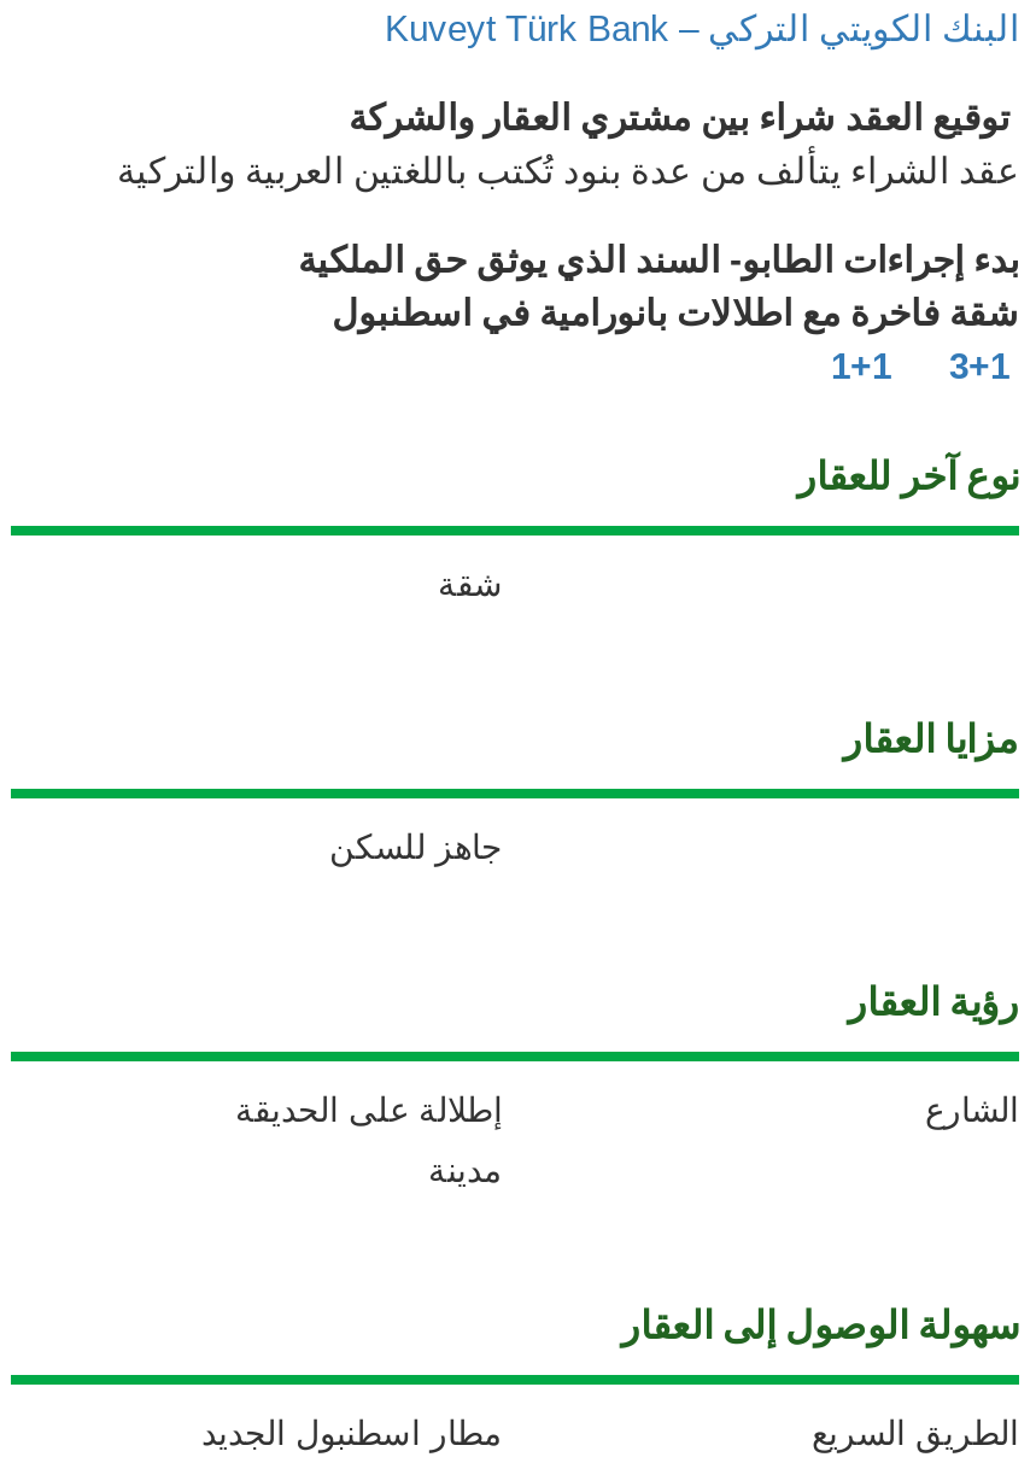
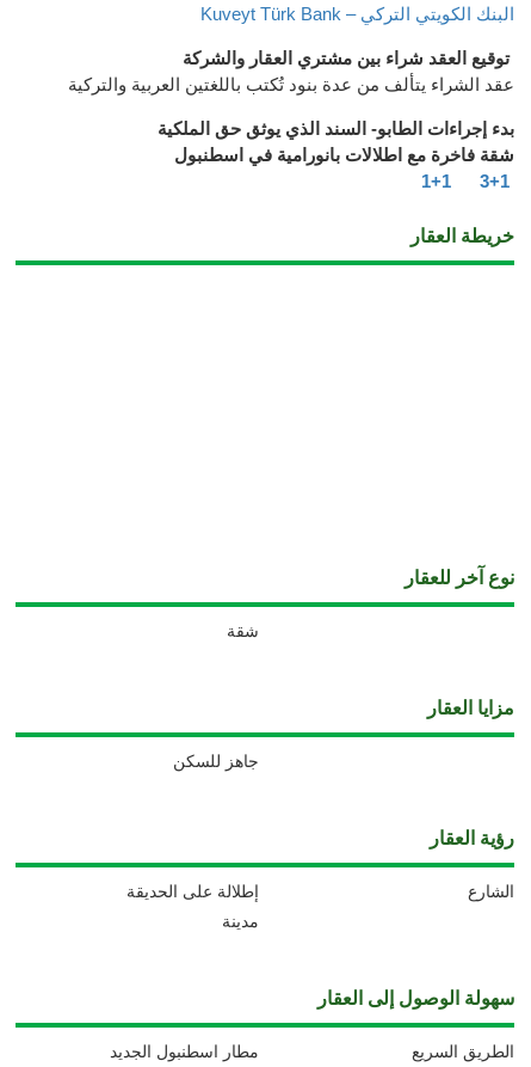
+ خريطة العقار
